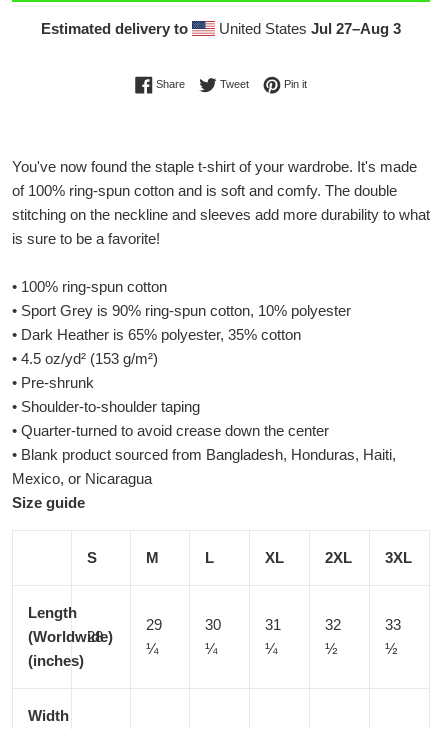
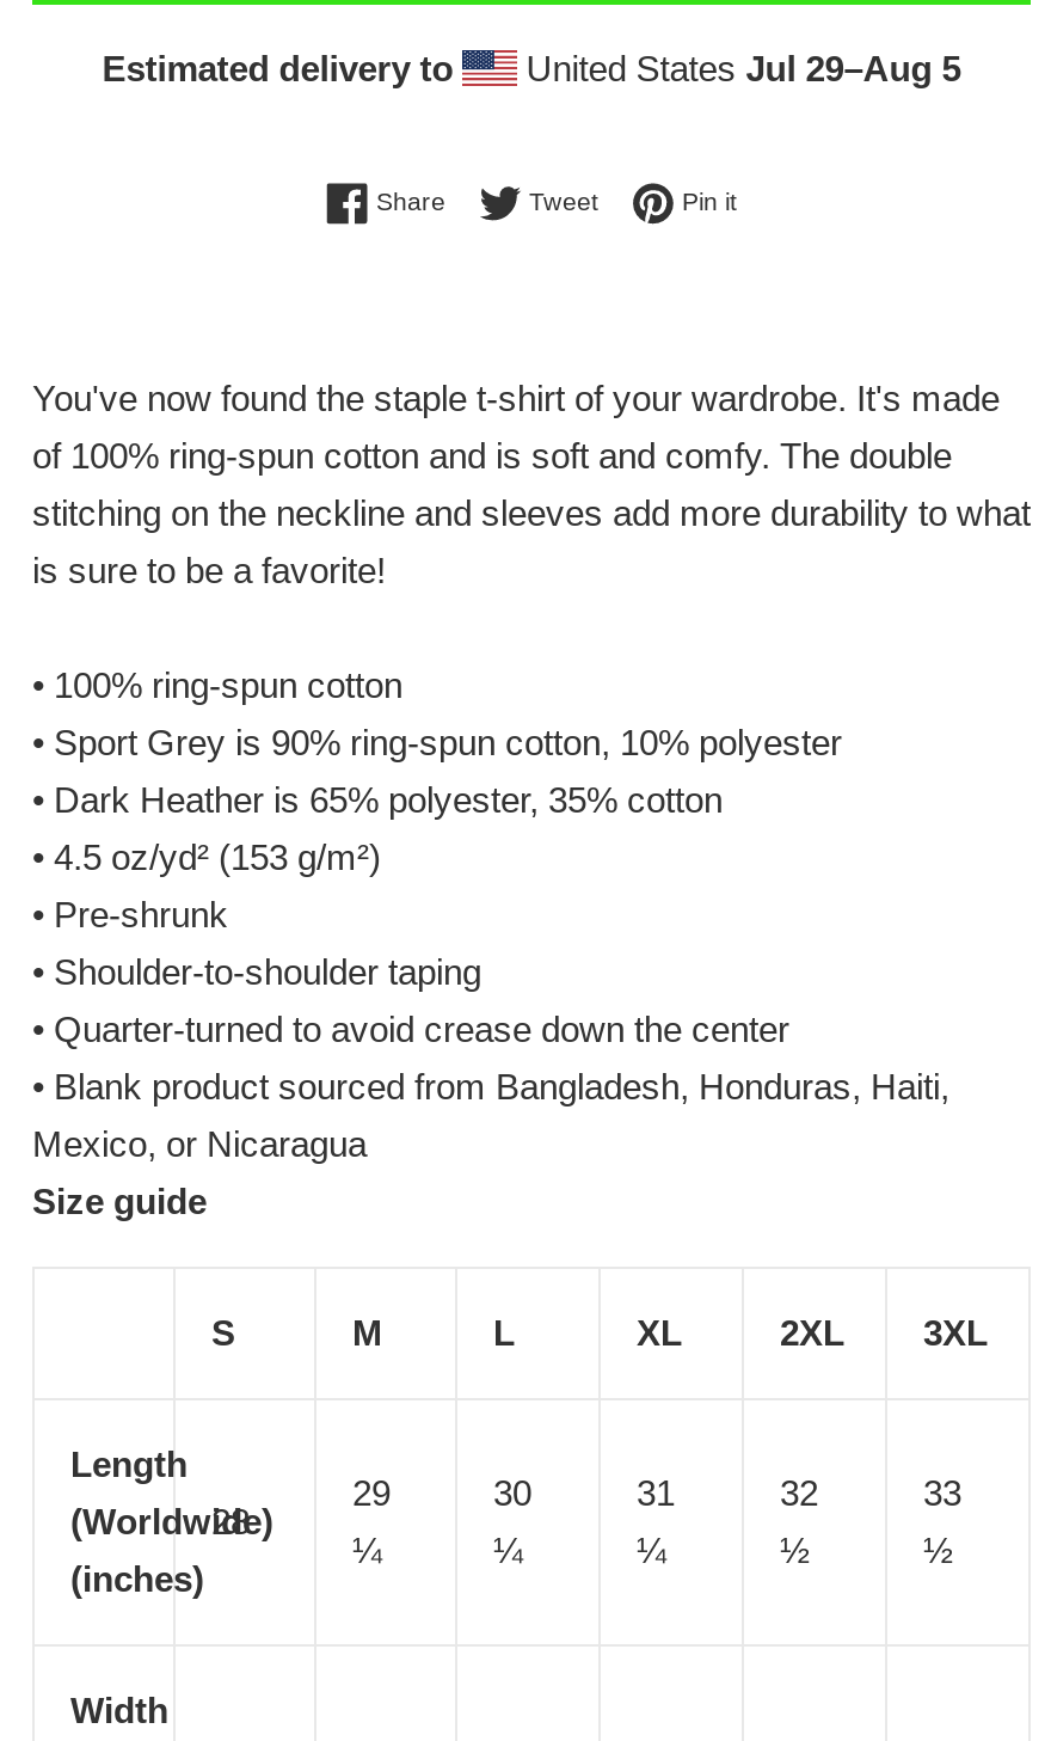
- United States Jul 27–Aug 3
+ United States Jul 29–Aug 5
